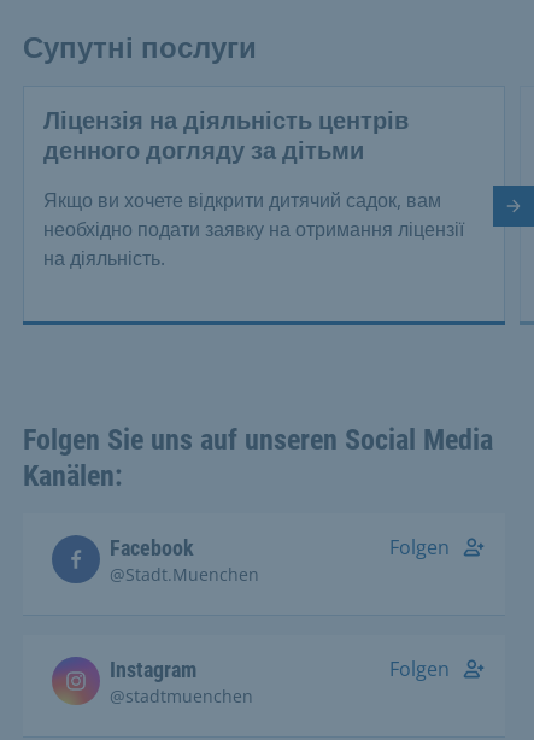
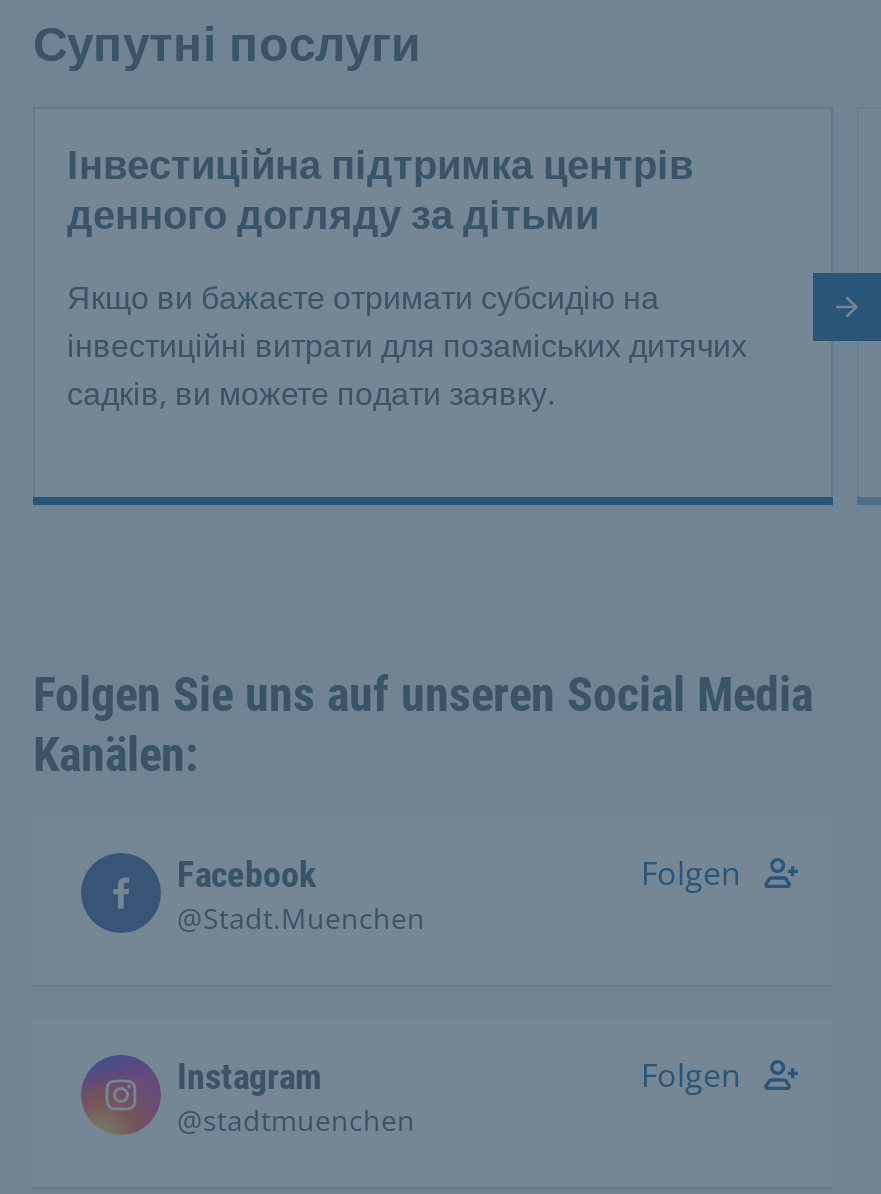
- Ліцензія на діяльність центрів
+ Інвестиційна підтримка центрів

- Якщо ви хочете відкрити дитячий садок, вам
- необхідно подати заявку на отримання ліцензії
- на діяльність.
+ Якщо ви бажаєте отримати субсидію на
+ інвестиційні витрати для позаміських дитячих
+ садків, ви можете подати заявку.
